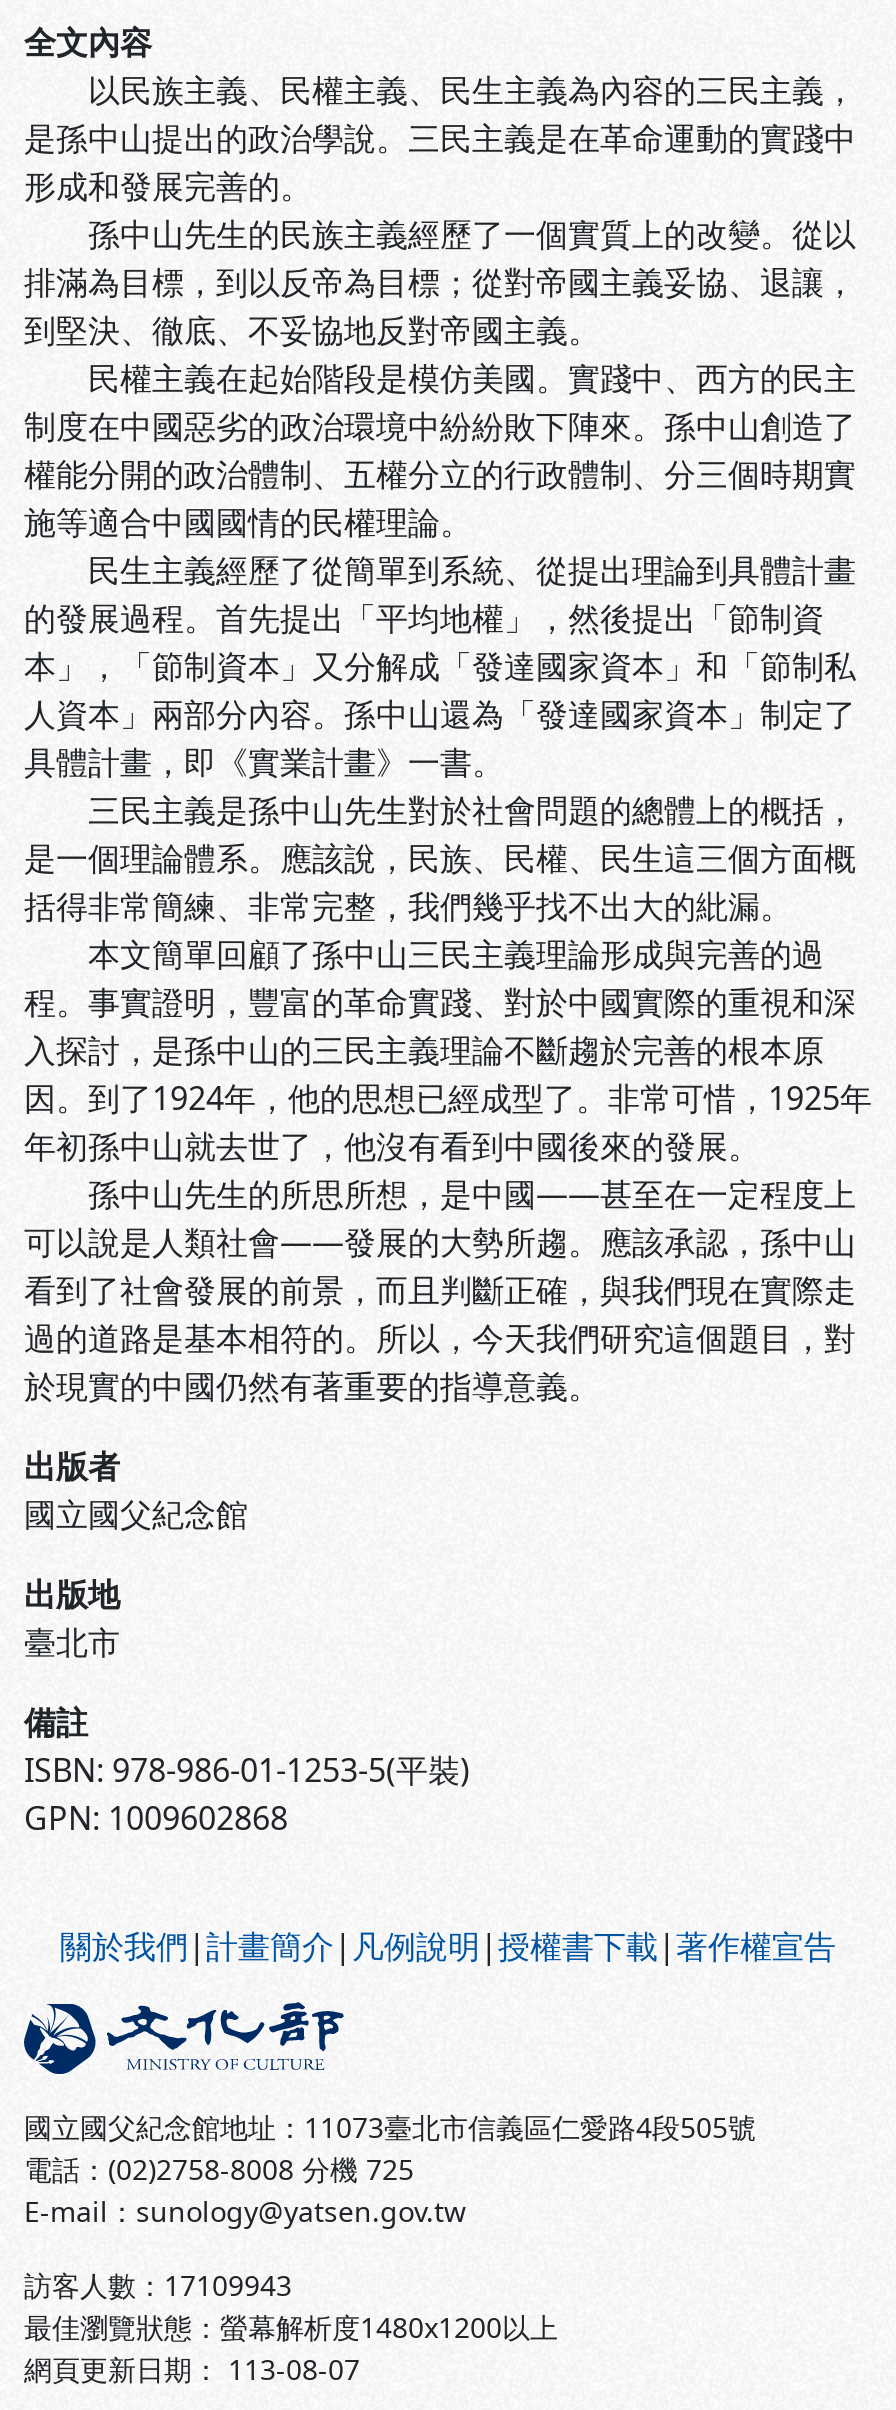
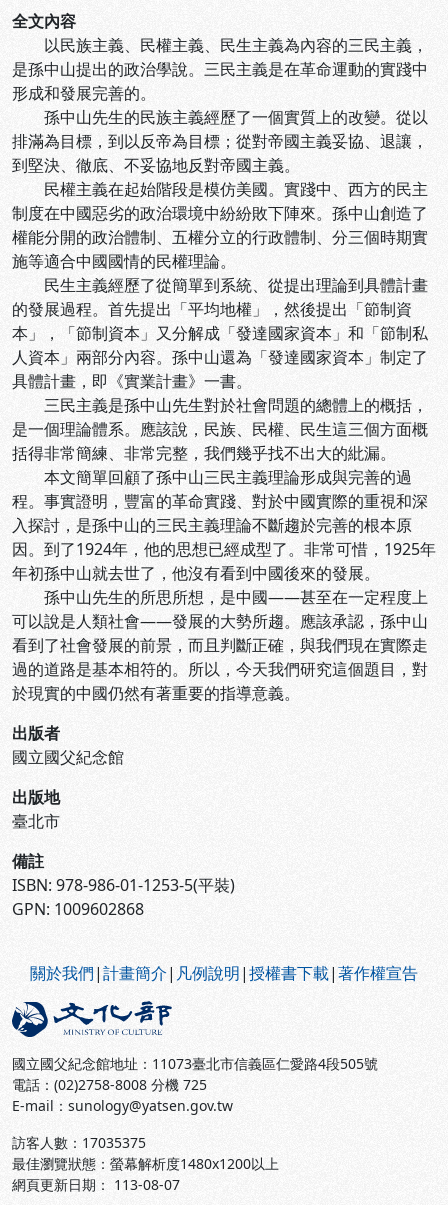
- 訪客人數：17109943
+ 訪客人數：17035375
